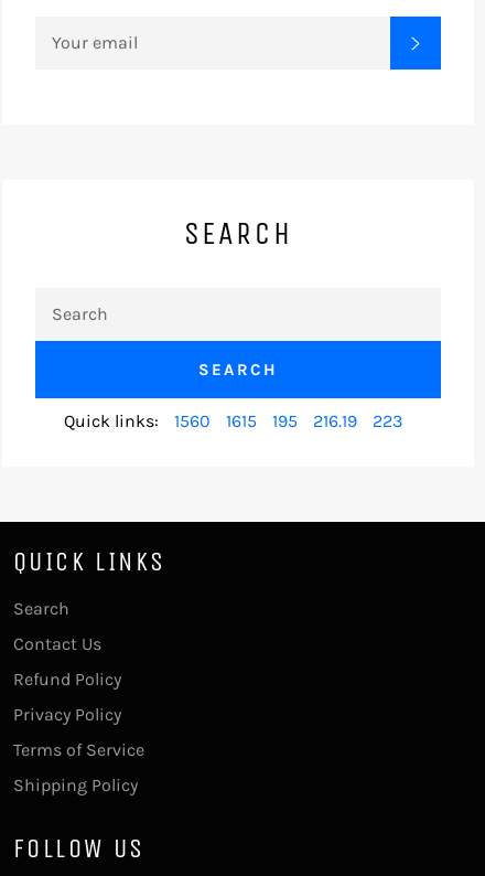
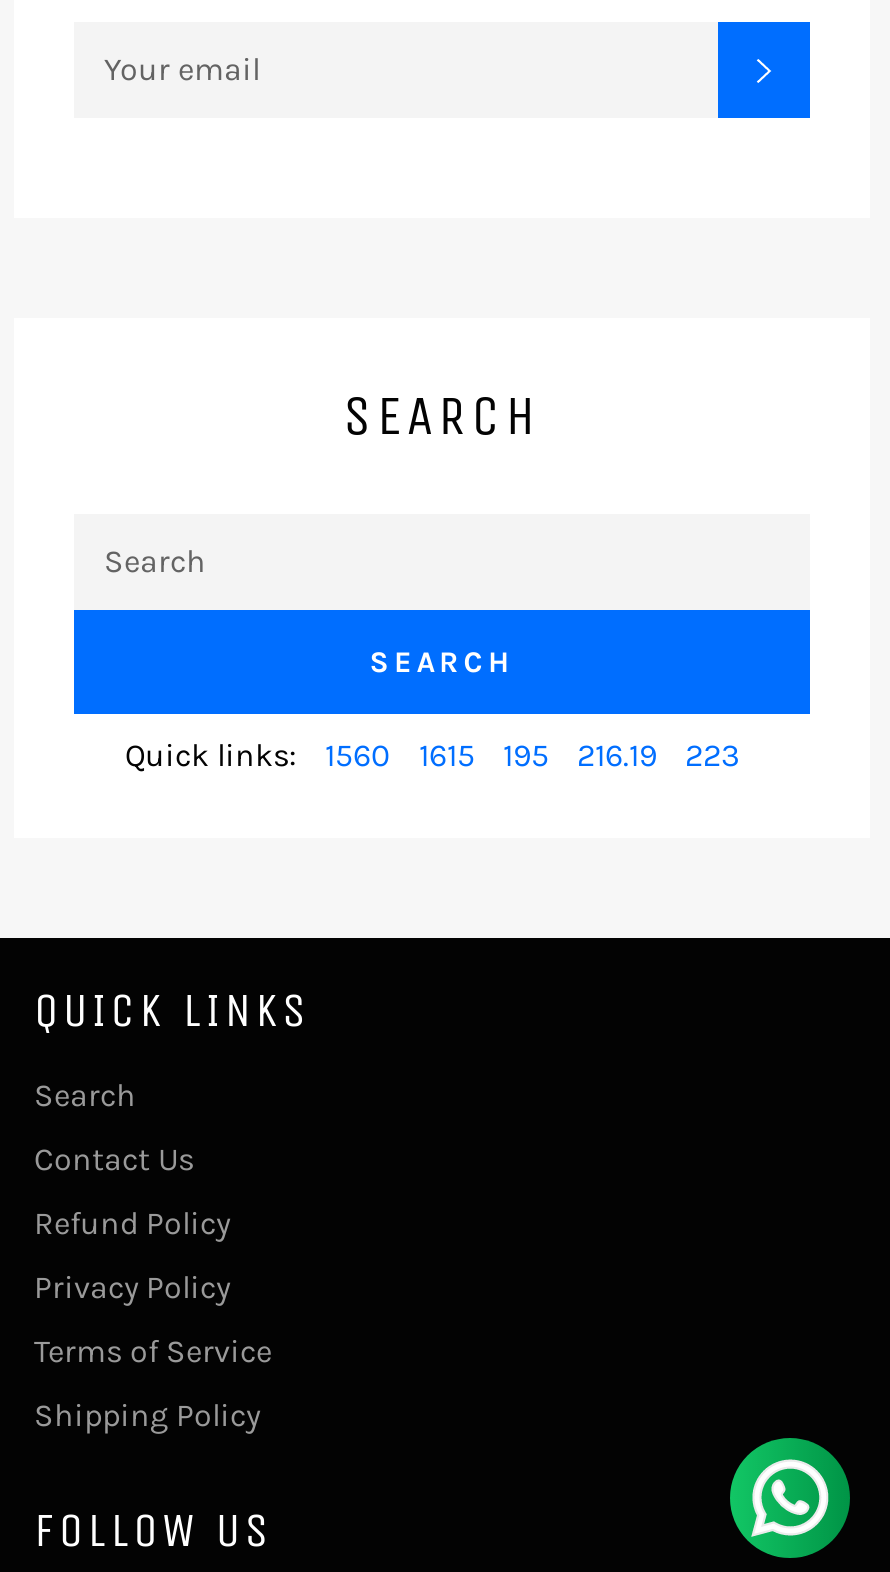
+ [image]
